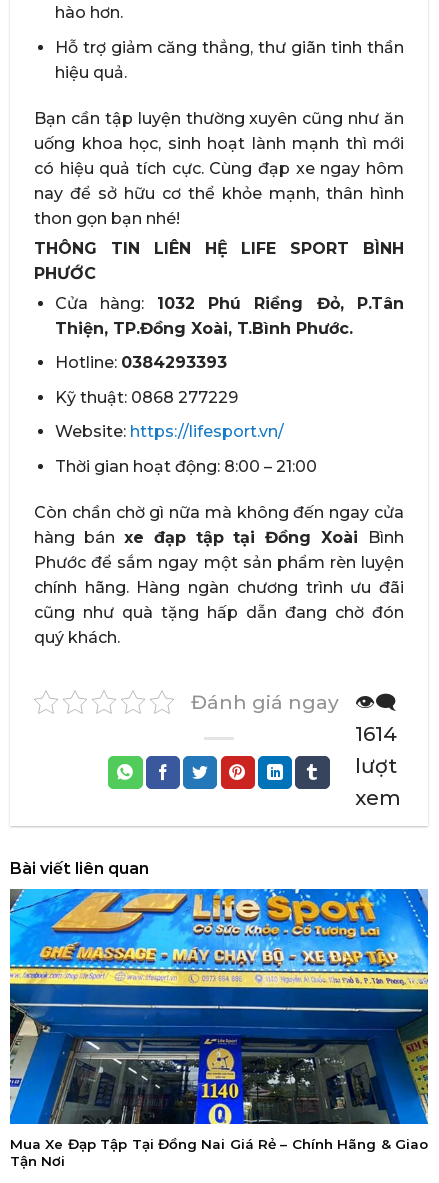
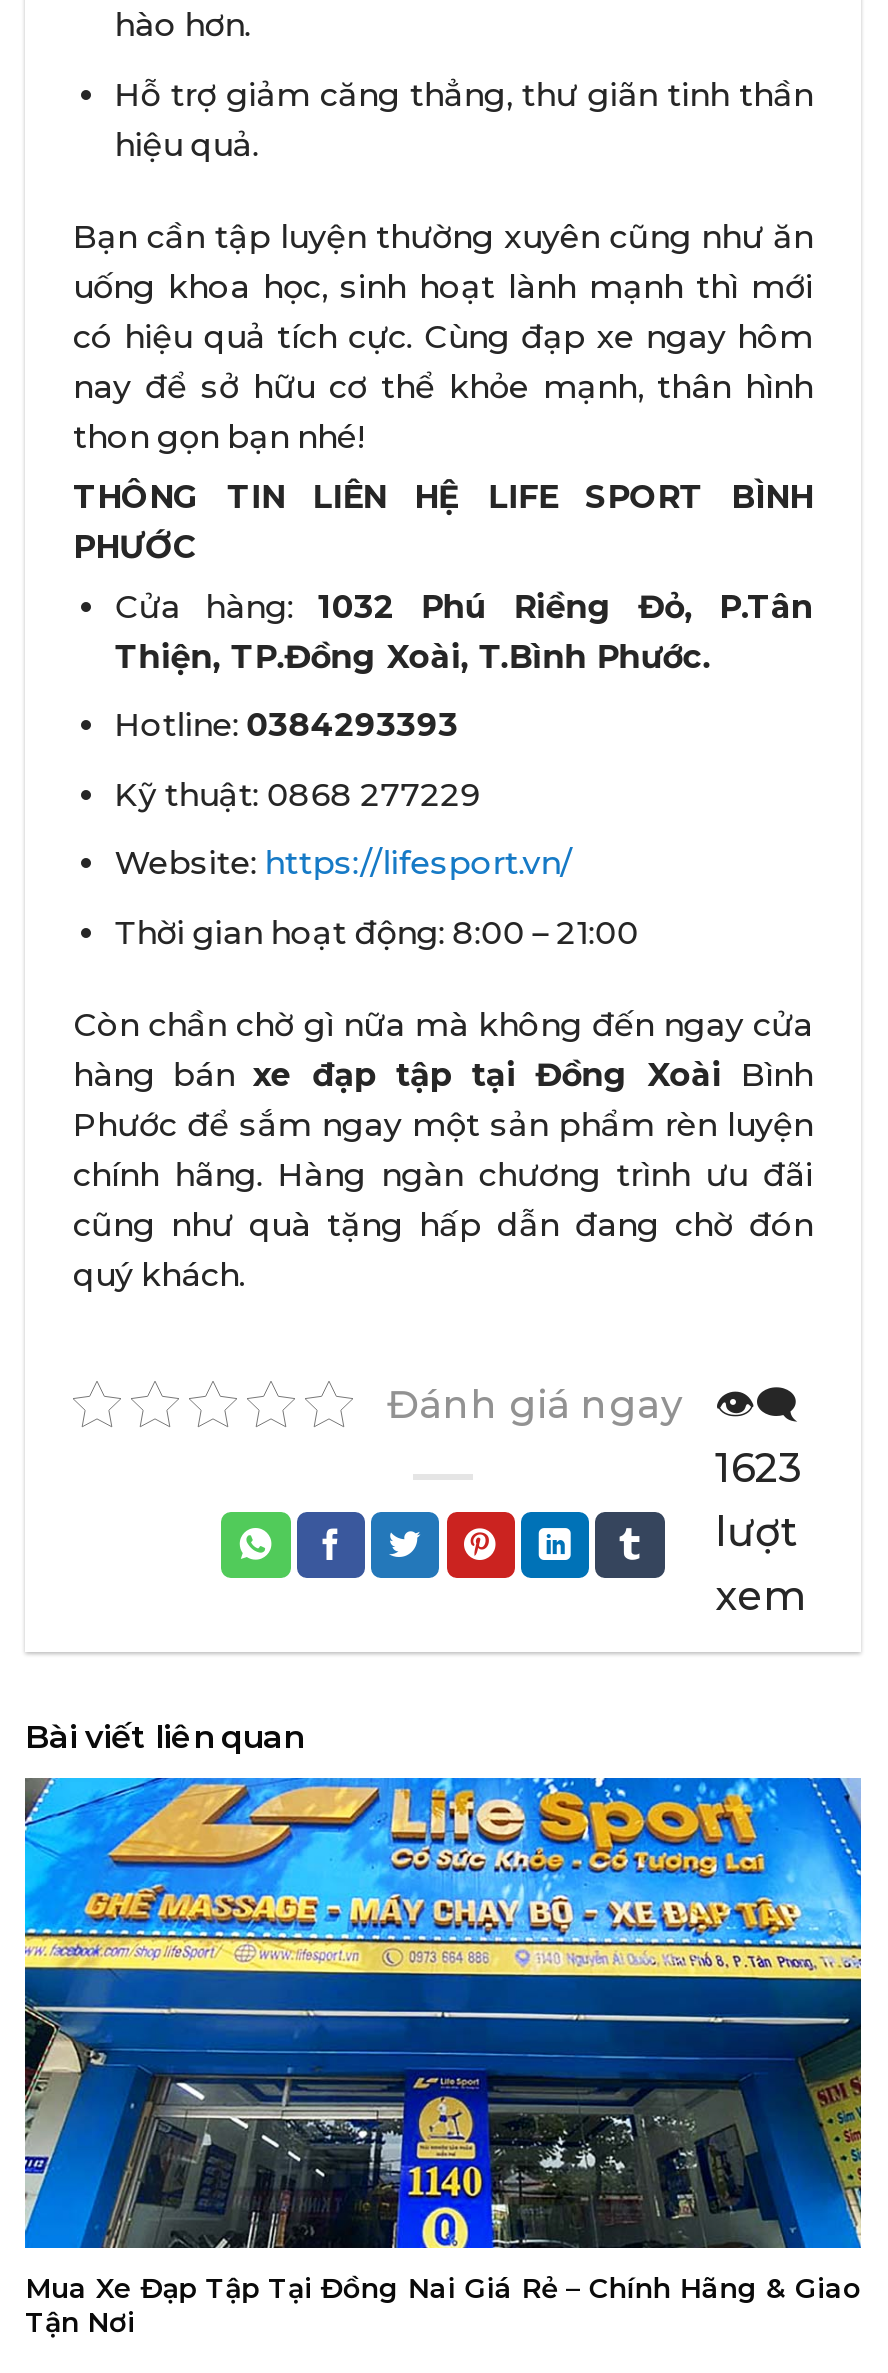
- 1614
+ 1623
